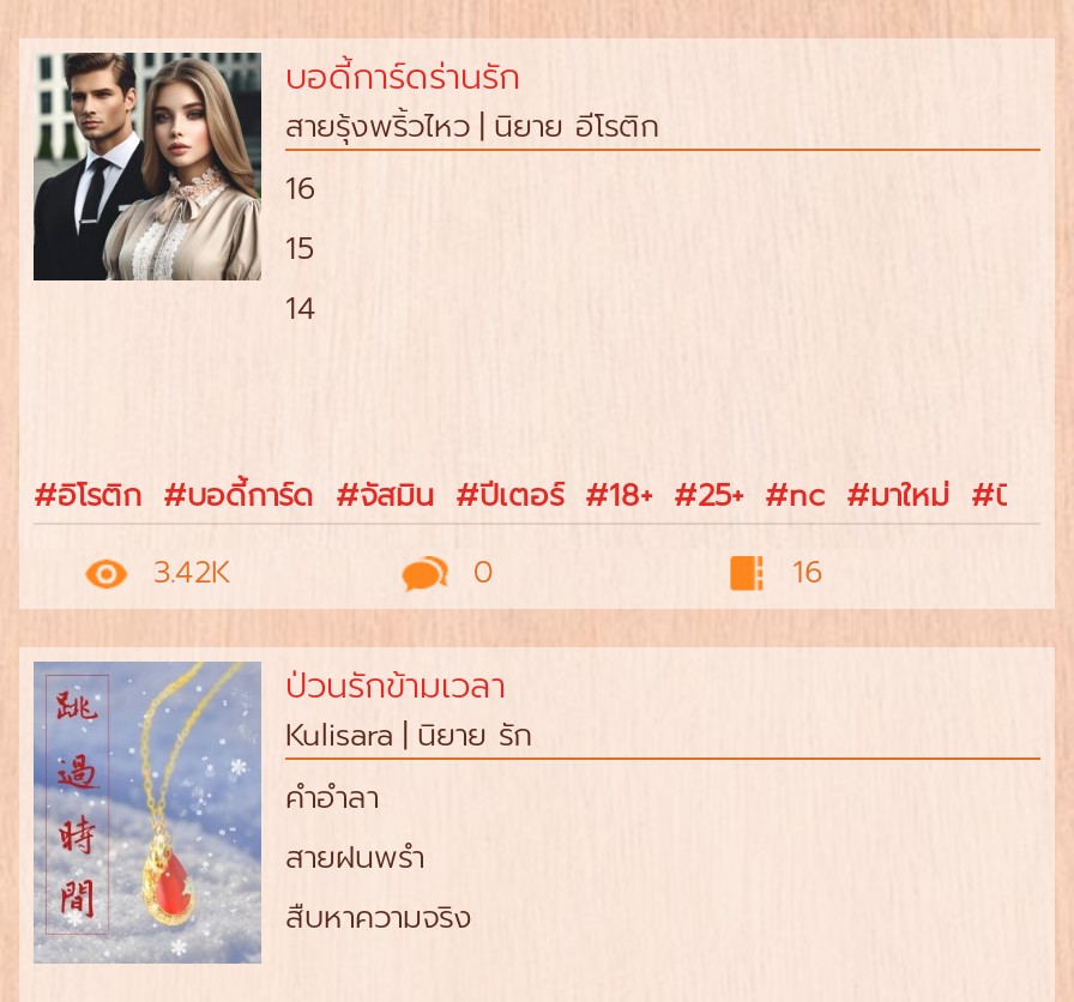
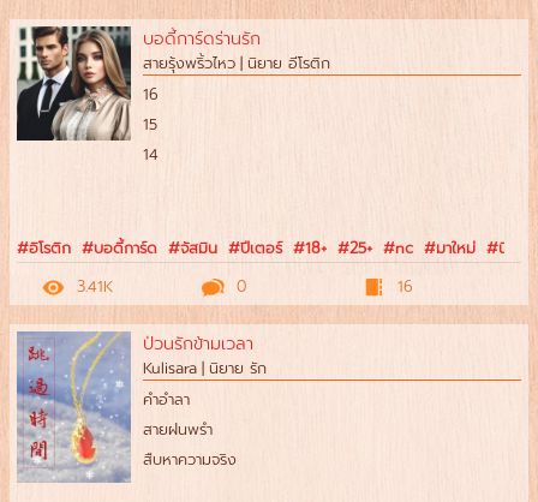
- 3.42K
+ 3.41K
